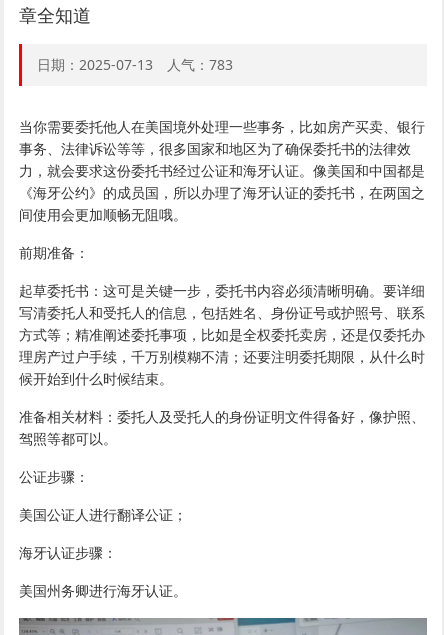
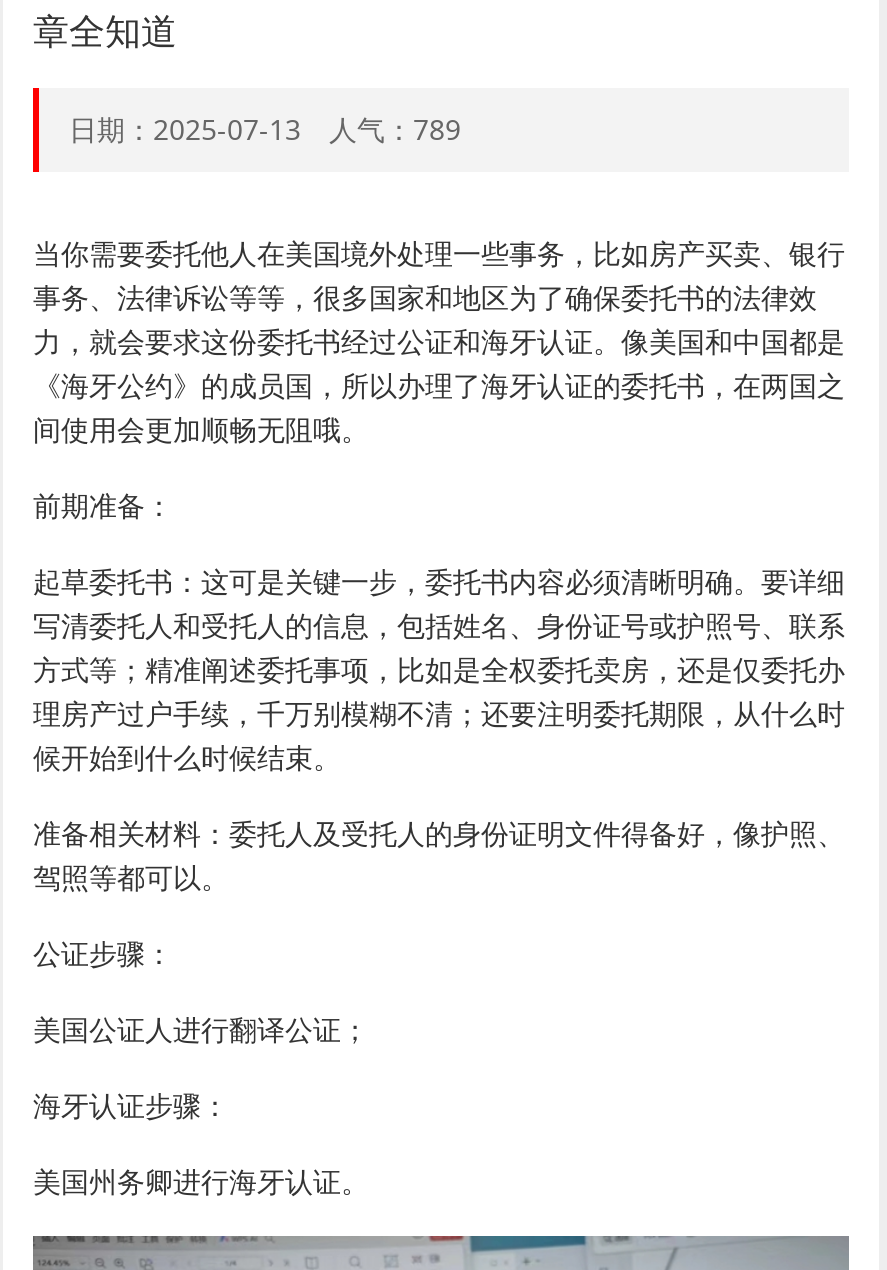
- 日期：2025-07-13 人气：783
+ 日期：2025-07-13 人气：789
